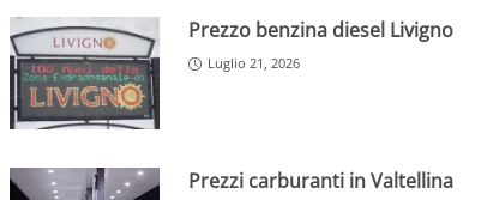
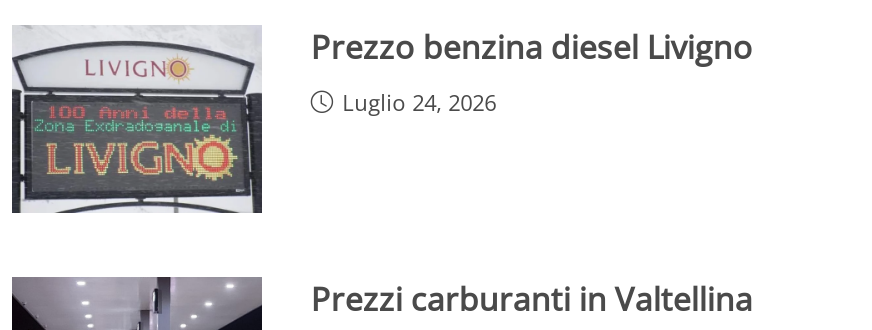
- Luglio 21, 2026
+ Luglio 24, 2026
